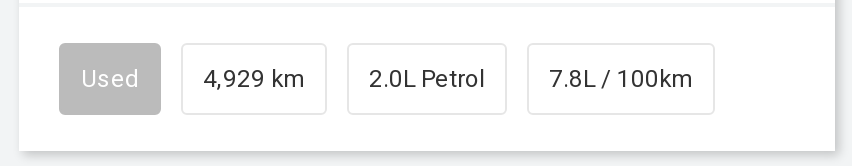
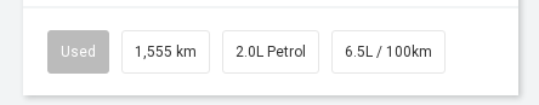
- 4,929 km
+ 1,555 km

- 7.8L / 100km
+ 6.5L / 100km
